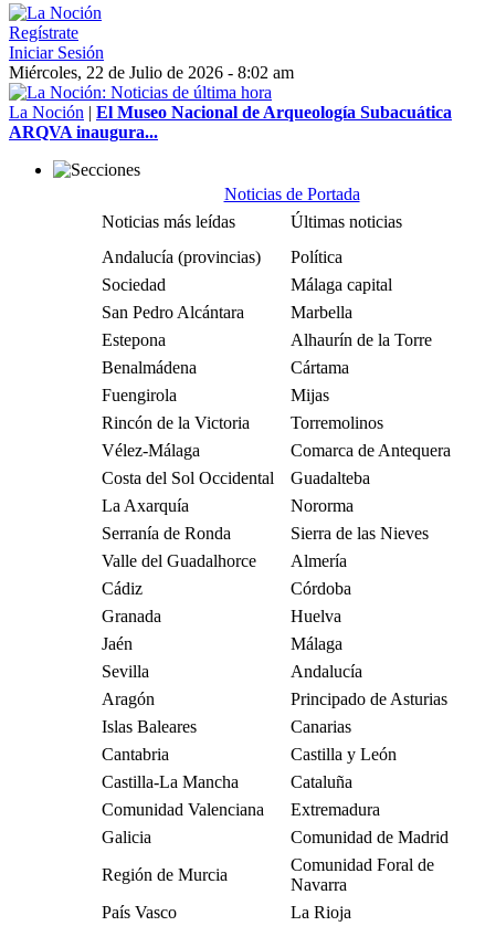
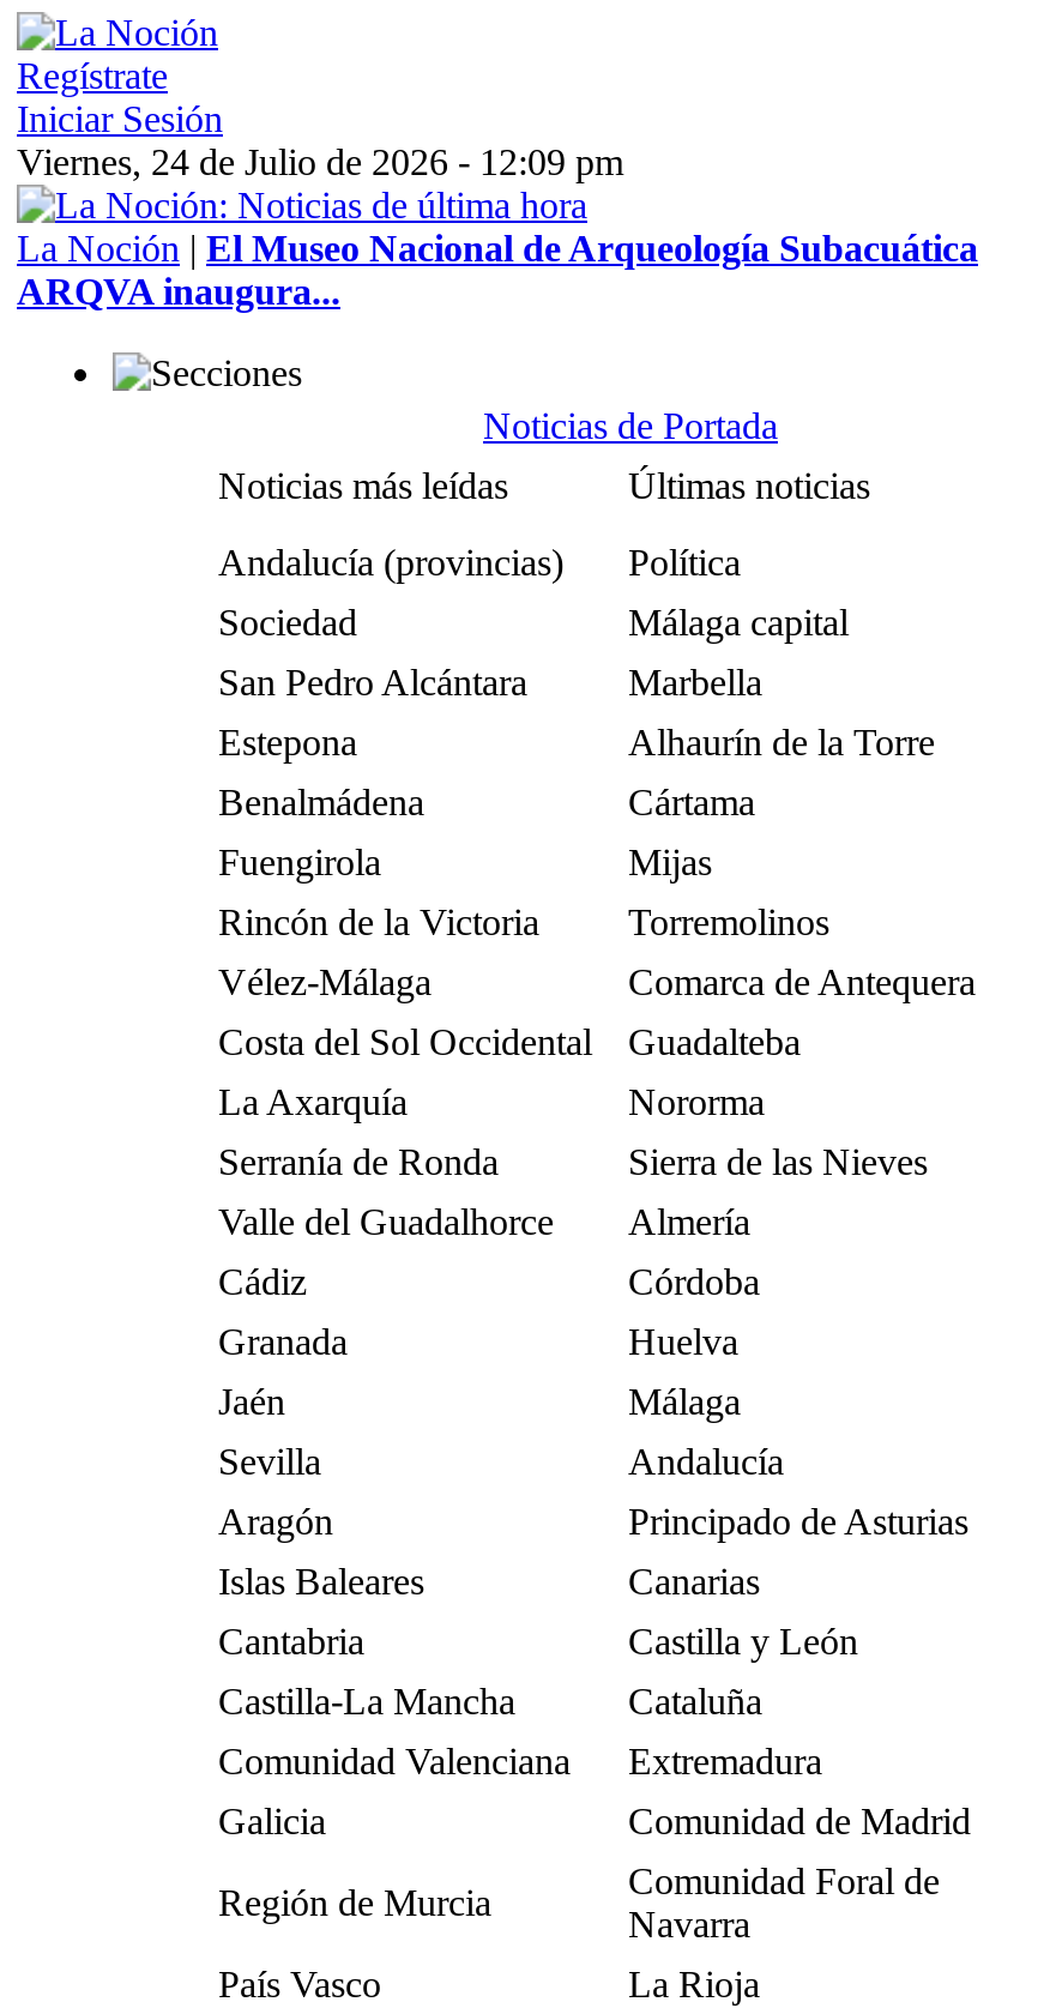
- Miércoles, 22 de Julio de 2026 - 8:02 am
+ Viernes, 24 de Julio de 2026 - 12:09 pm
